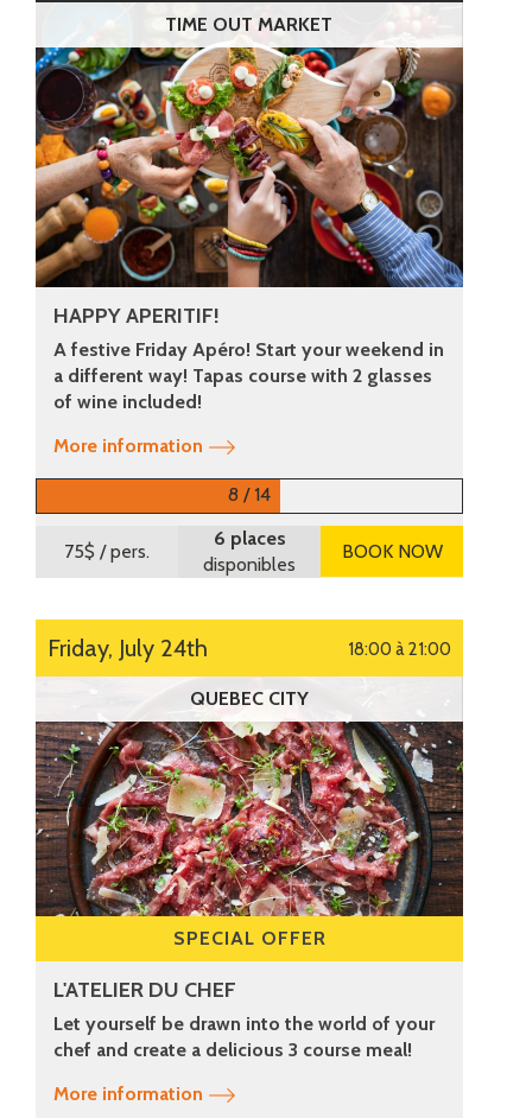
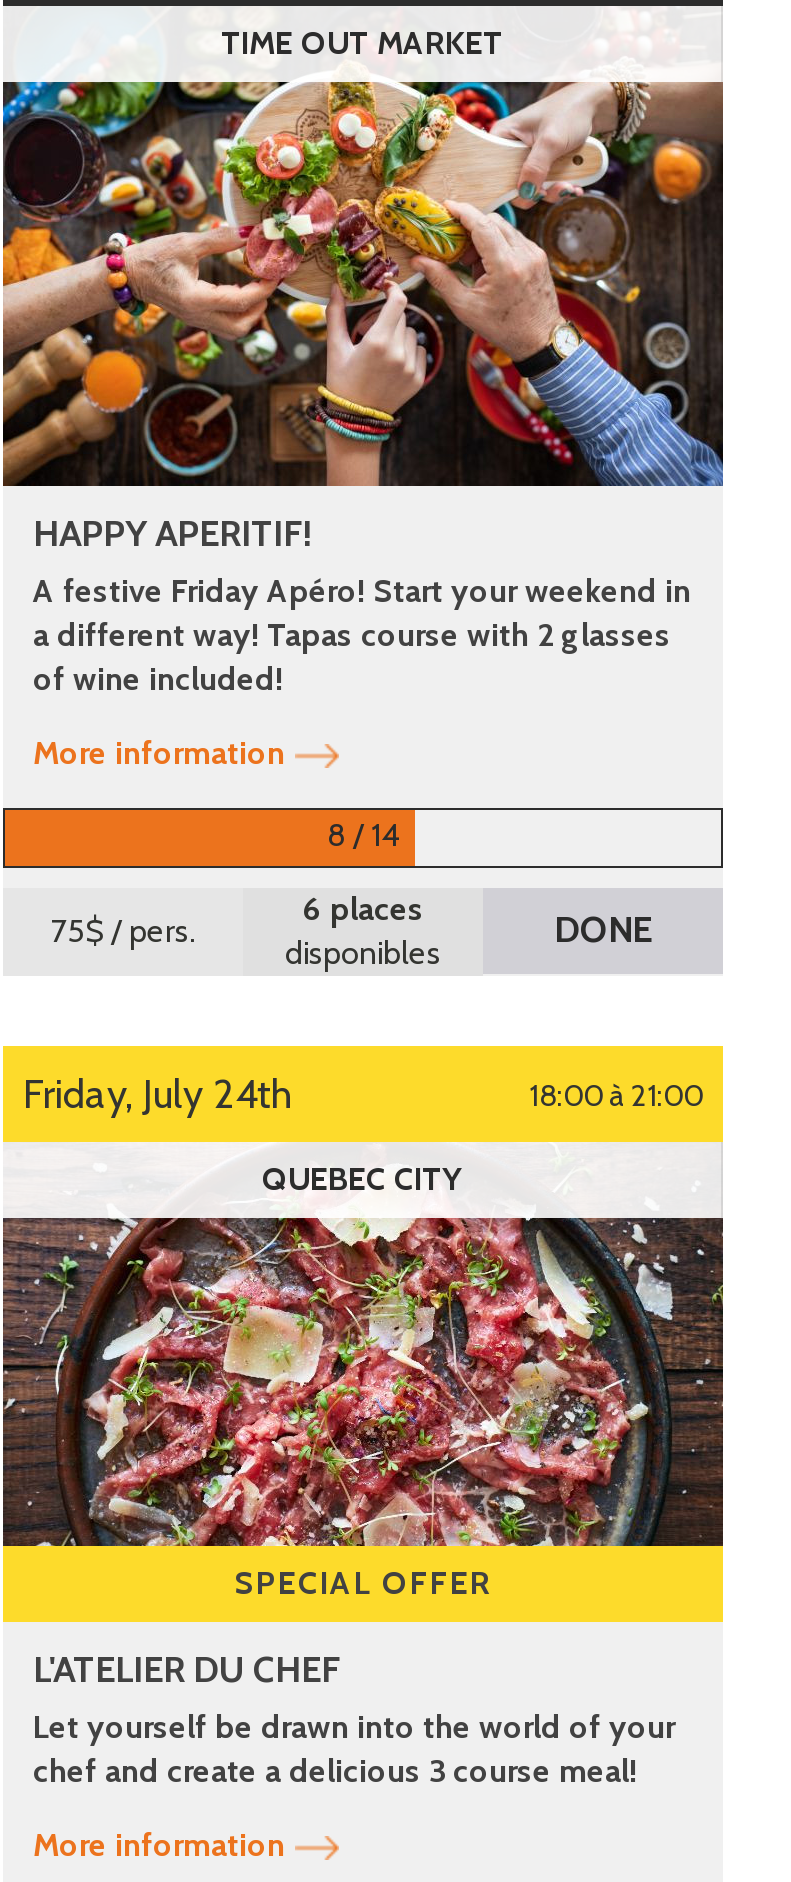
- BOOK NOW
+ DONE
